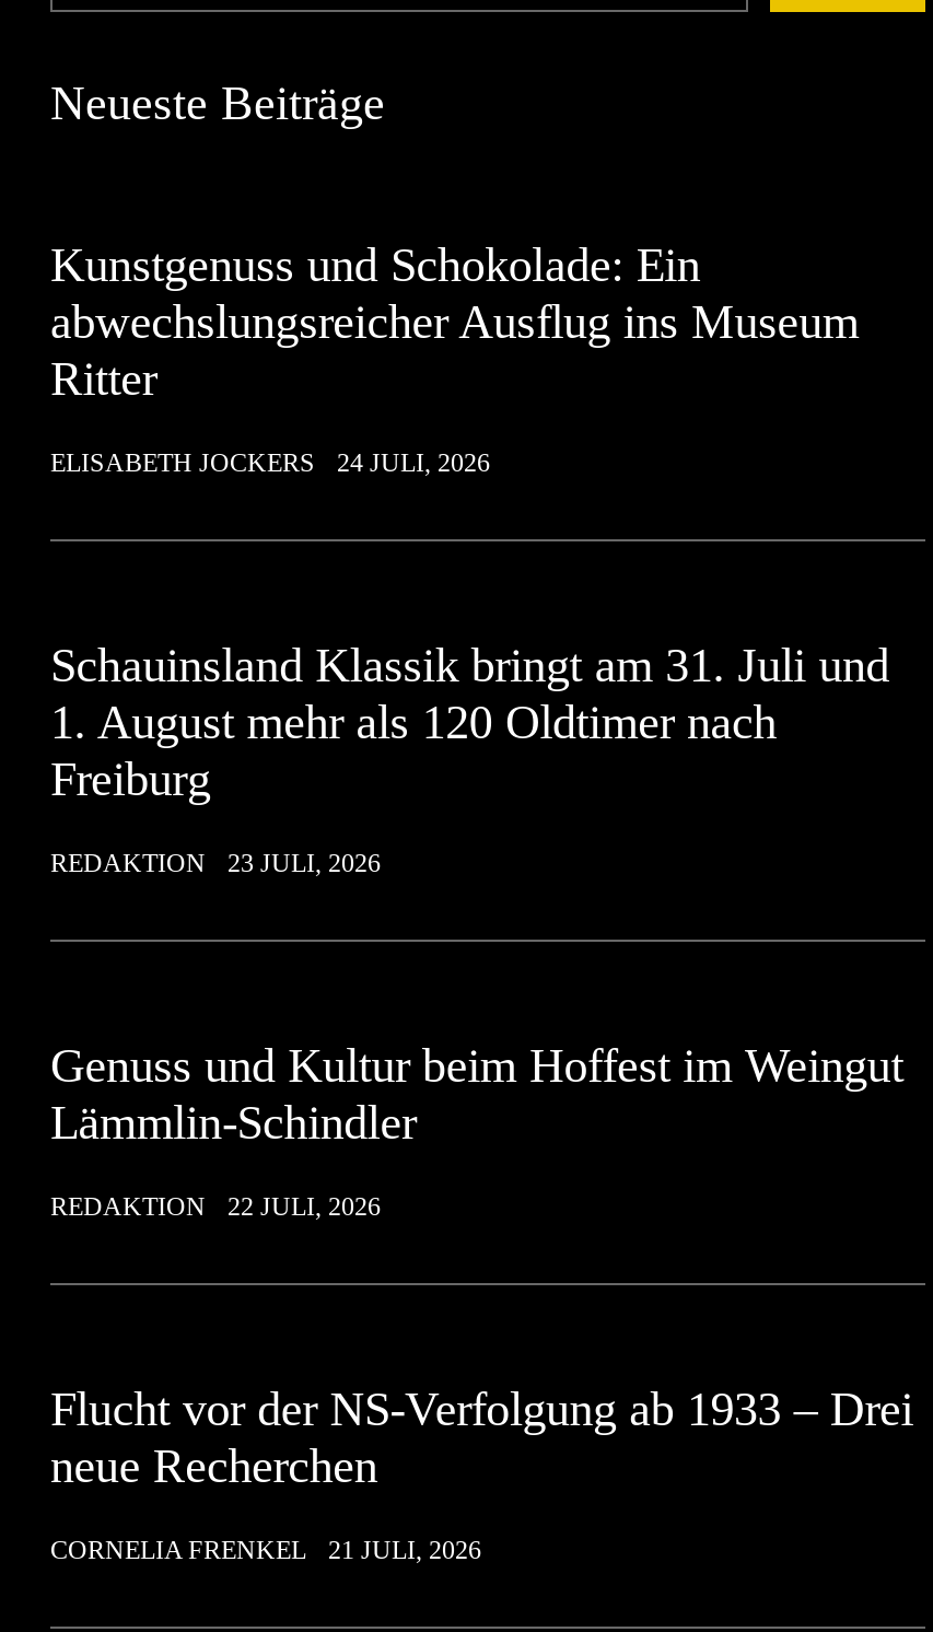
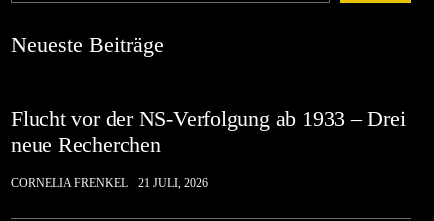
- Kunstgenuss und Schokolade: Ein
- abwechslungsreicher Ausflug ins Museum
- Ritter
- ELISABETH JOCKERS
- 24 JULI, 2026

- Schauinsland Klassik bringt am 31. Juli und
- 1. August mehr als 120 Oldtimer nach
- Freiburg
- REDAKTION
- 23 JULI, 2026

- Genuss und Kultur beim Hoffest im Weingut
- Lämmlin-Schindler
- REDAKTION
- 22 JULI, 2026
